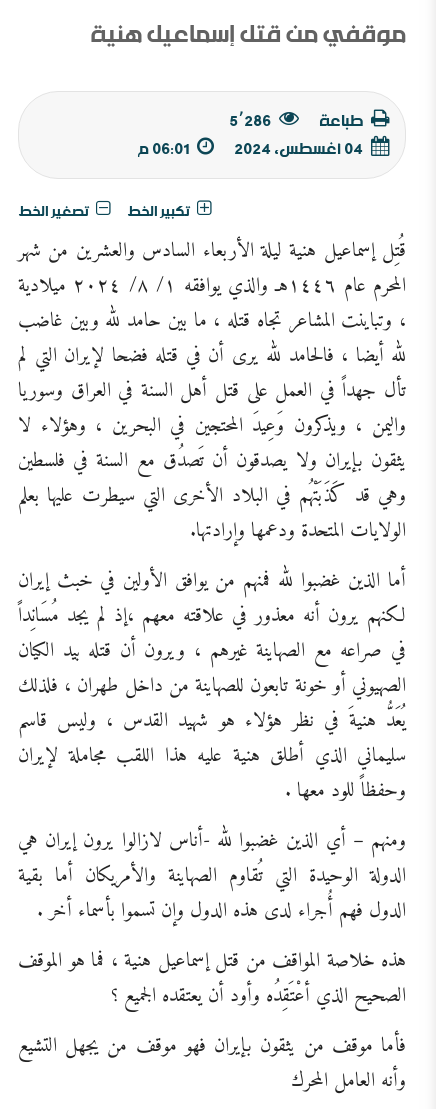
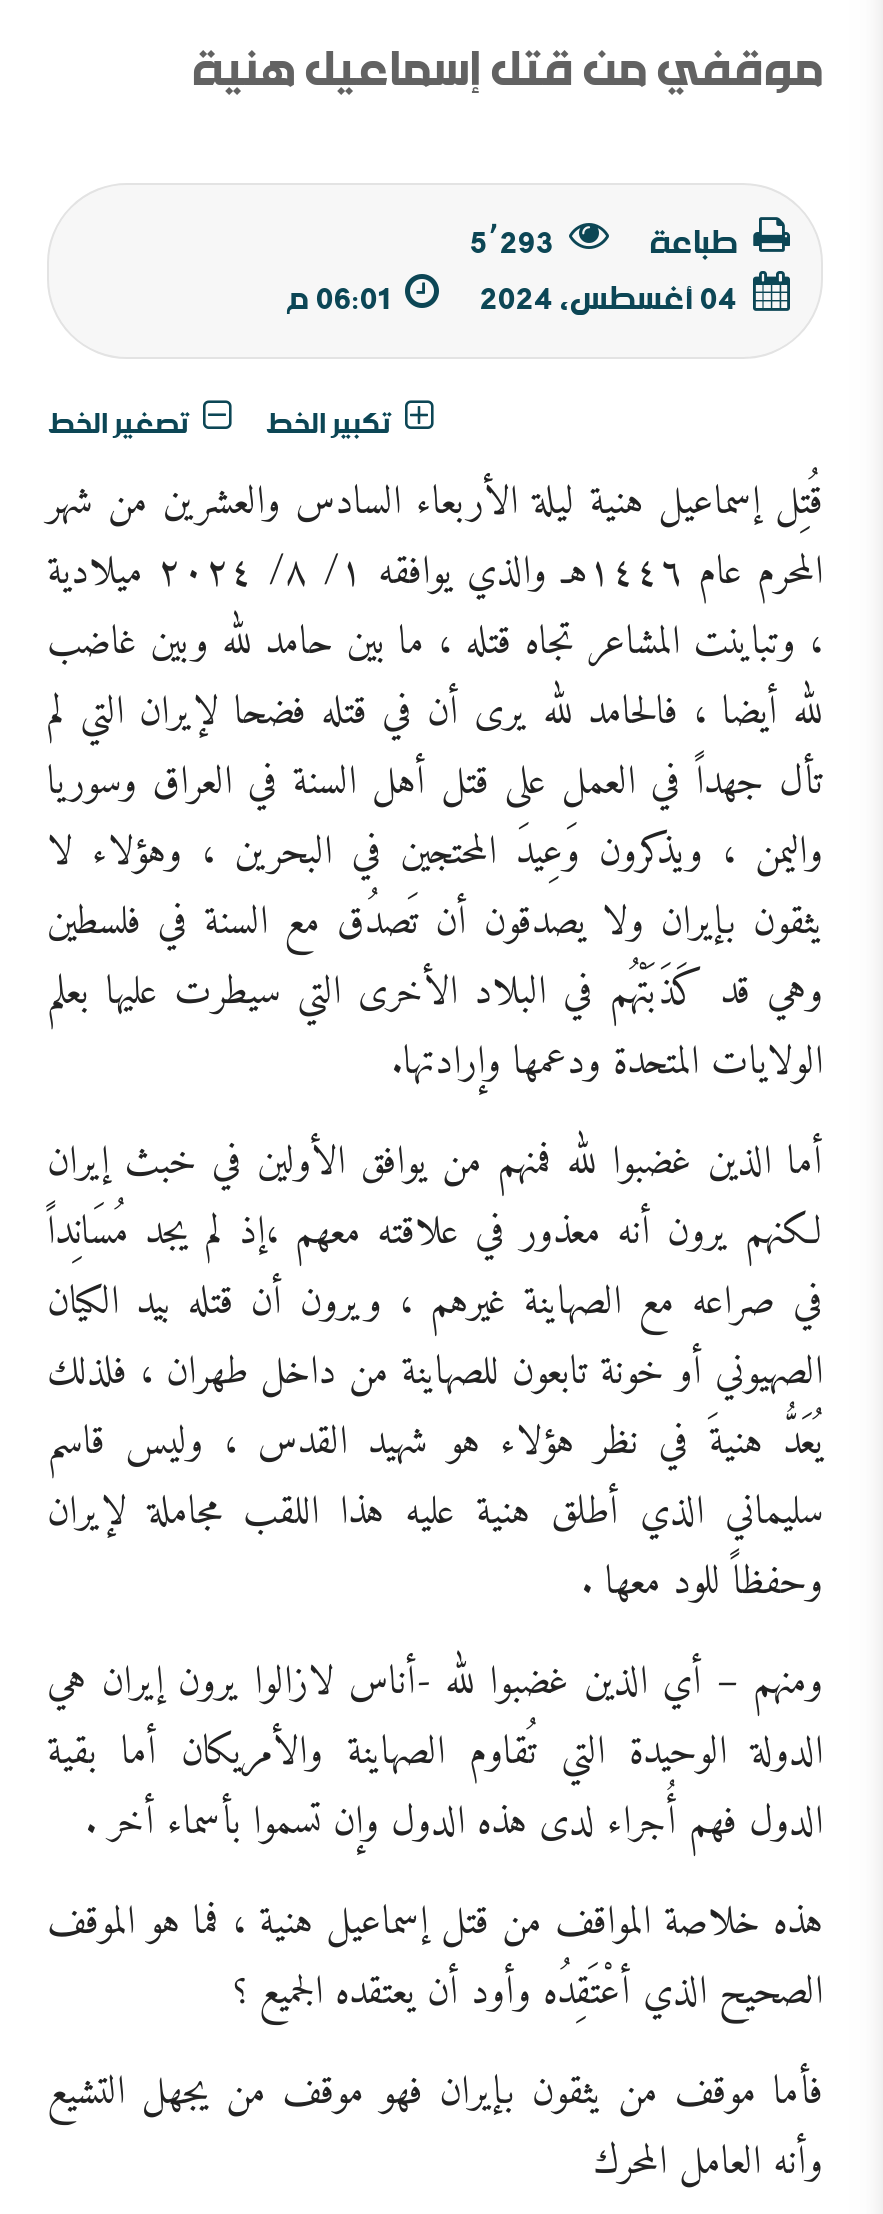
- 5٬286
+ 5٬293
